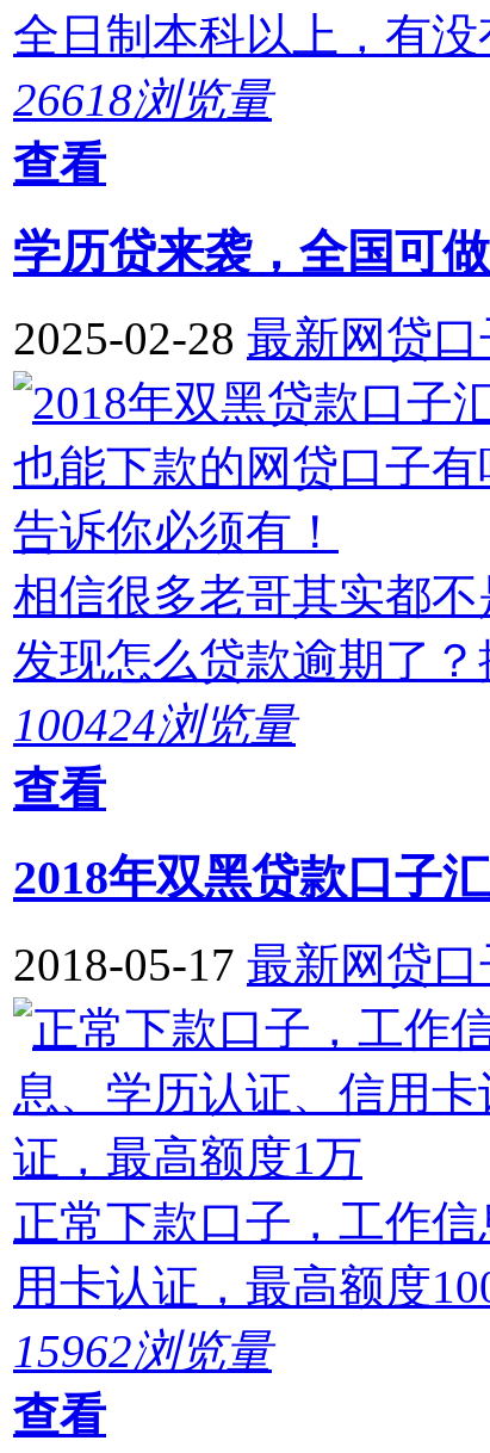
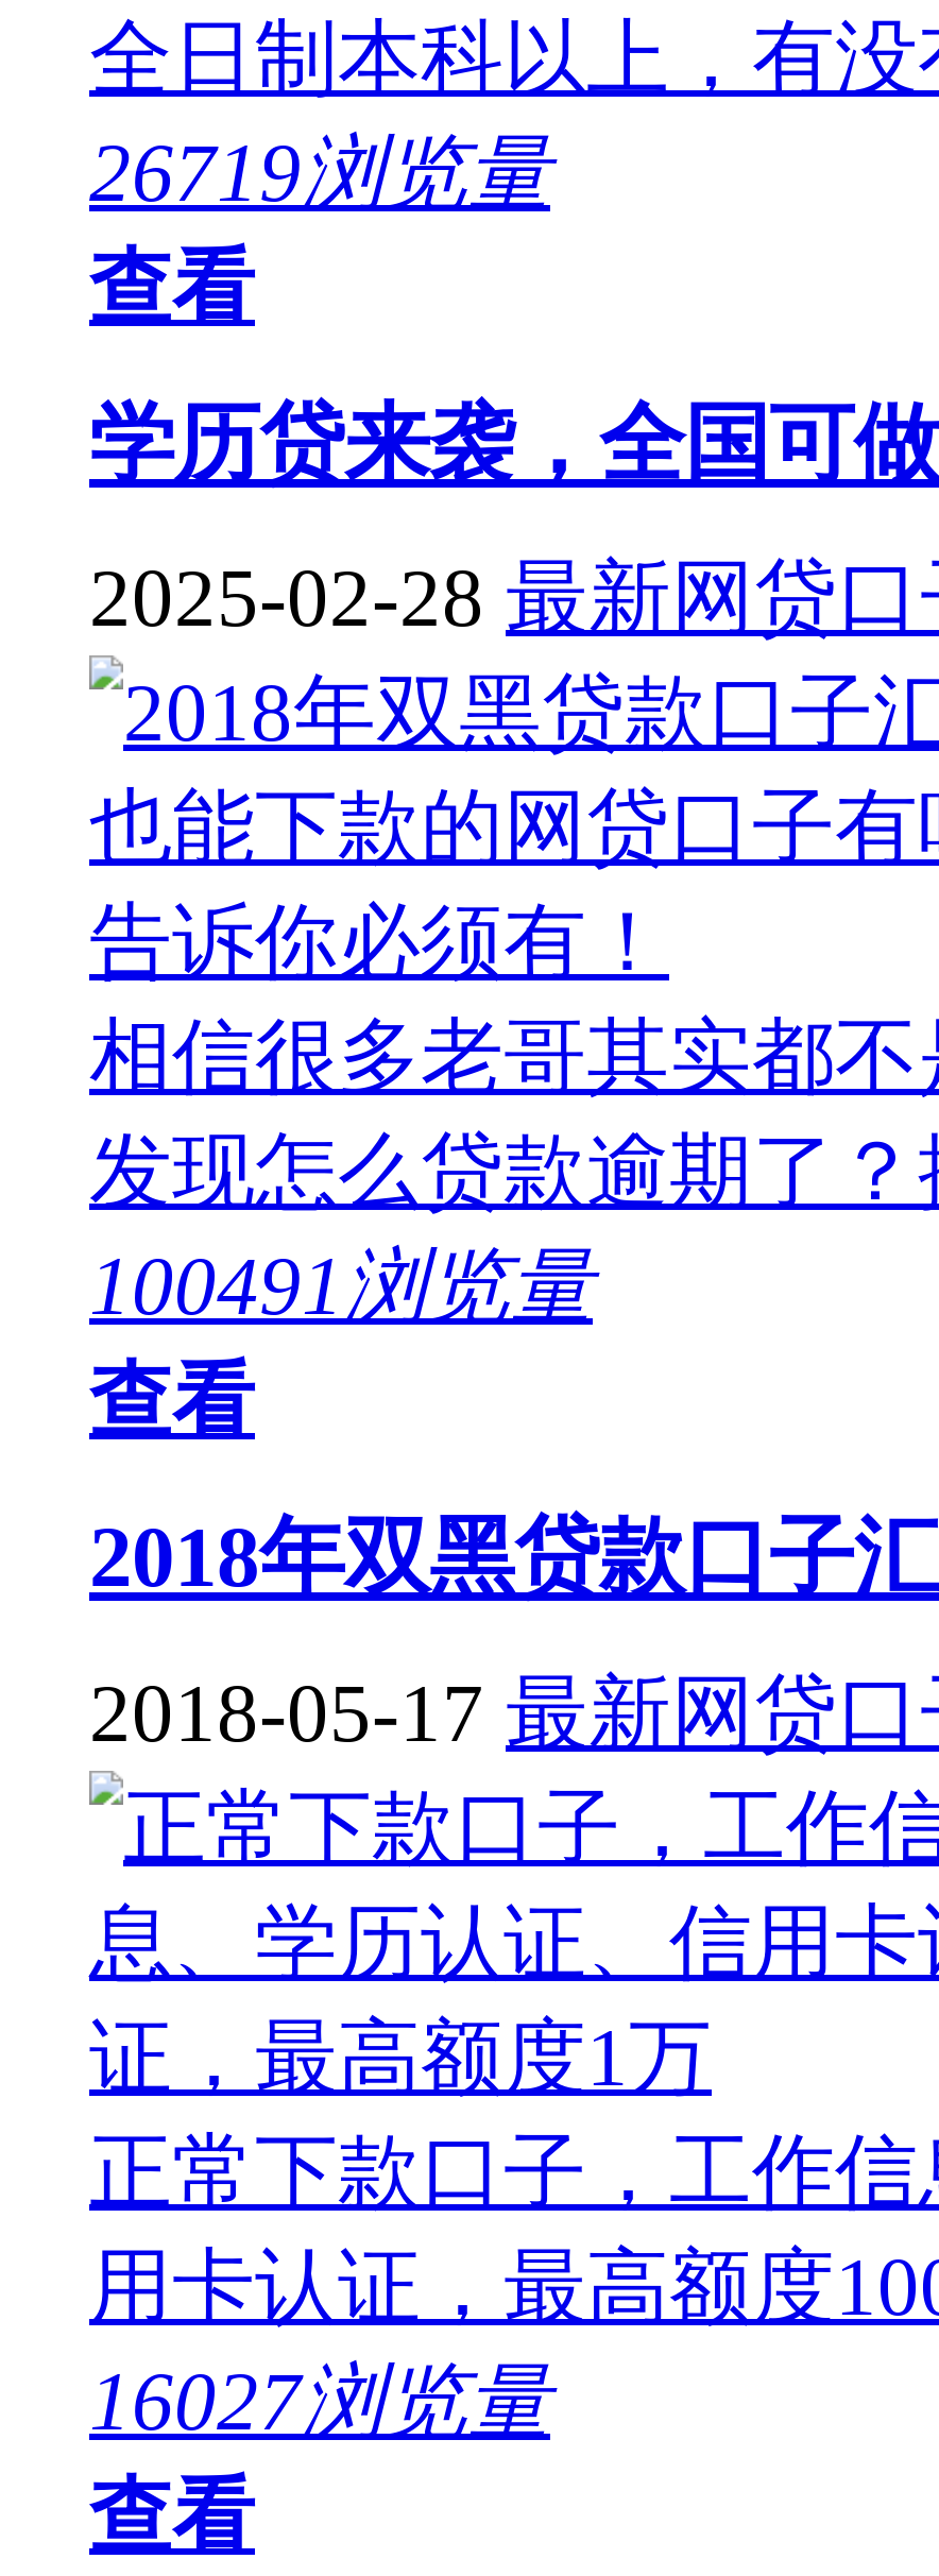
- 26618浏览量
+ 26719浏览量

- 100424浏览量
+ 100491浏览量

- 15962浏览量
+ 16027浏览量
